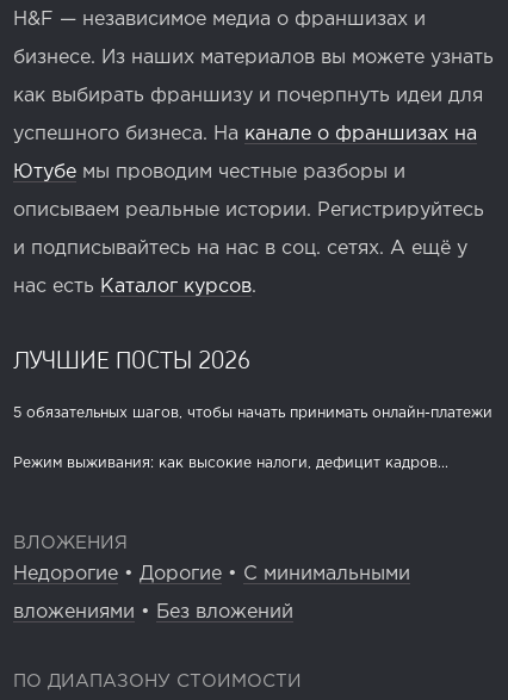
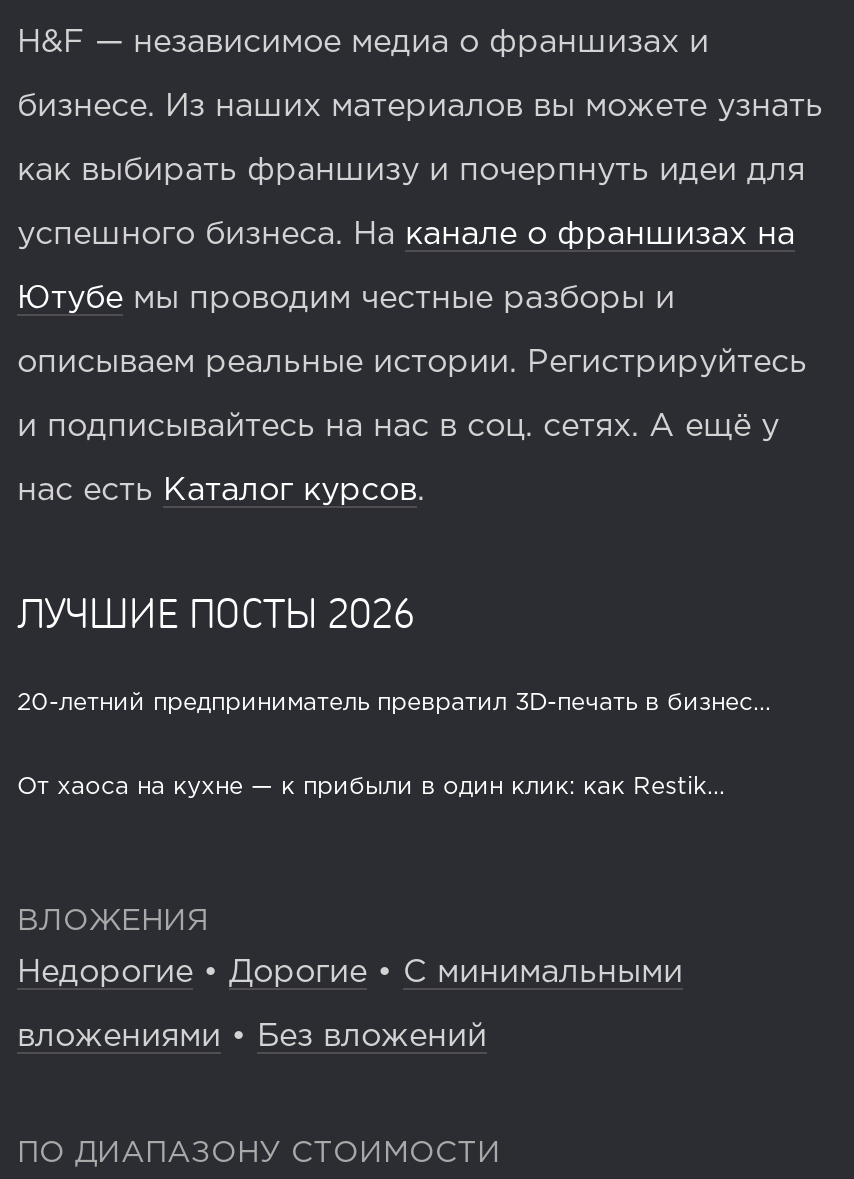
- 5 обязательных шагов, чтобы начать принимать онлайн-платежи
+ 20-летний предприниматель превратил 3D-печать в бизнес...

- Режим выживания: как высокие налоги, дефицит кадров...
+ От хаоса на кухне — к прибыли в один клик: как Restik...
